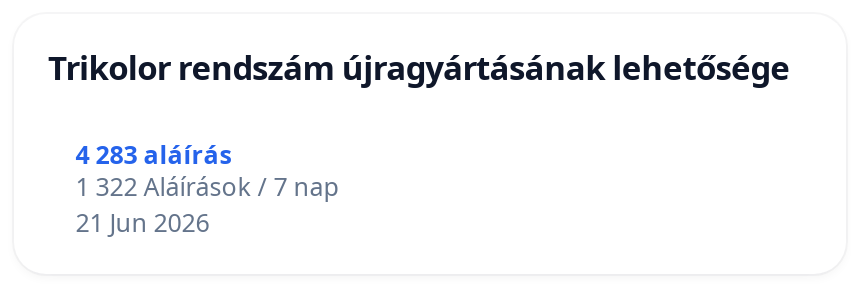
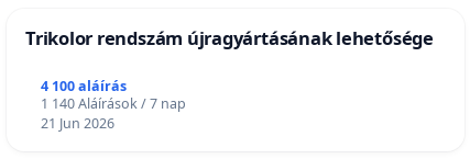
- 4 283 aláírás
+ 4 100 aláírás

- 1 322 Aláírások / 7 nap
+ 1 140 Aláírások / 7 nap
